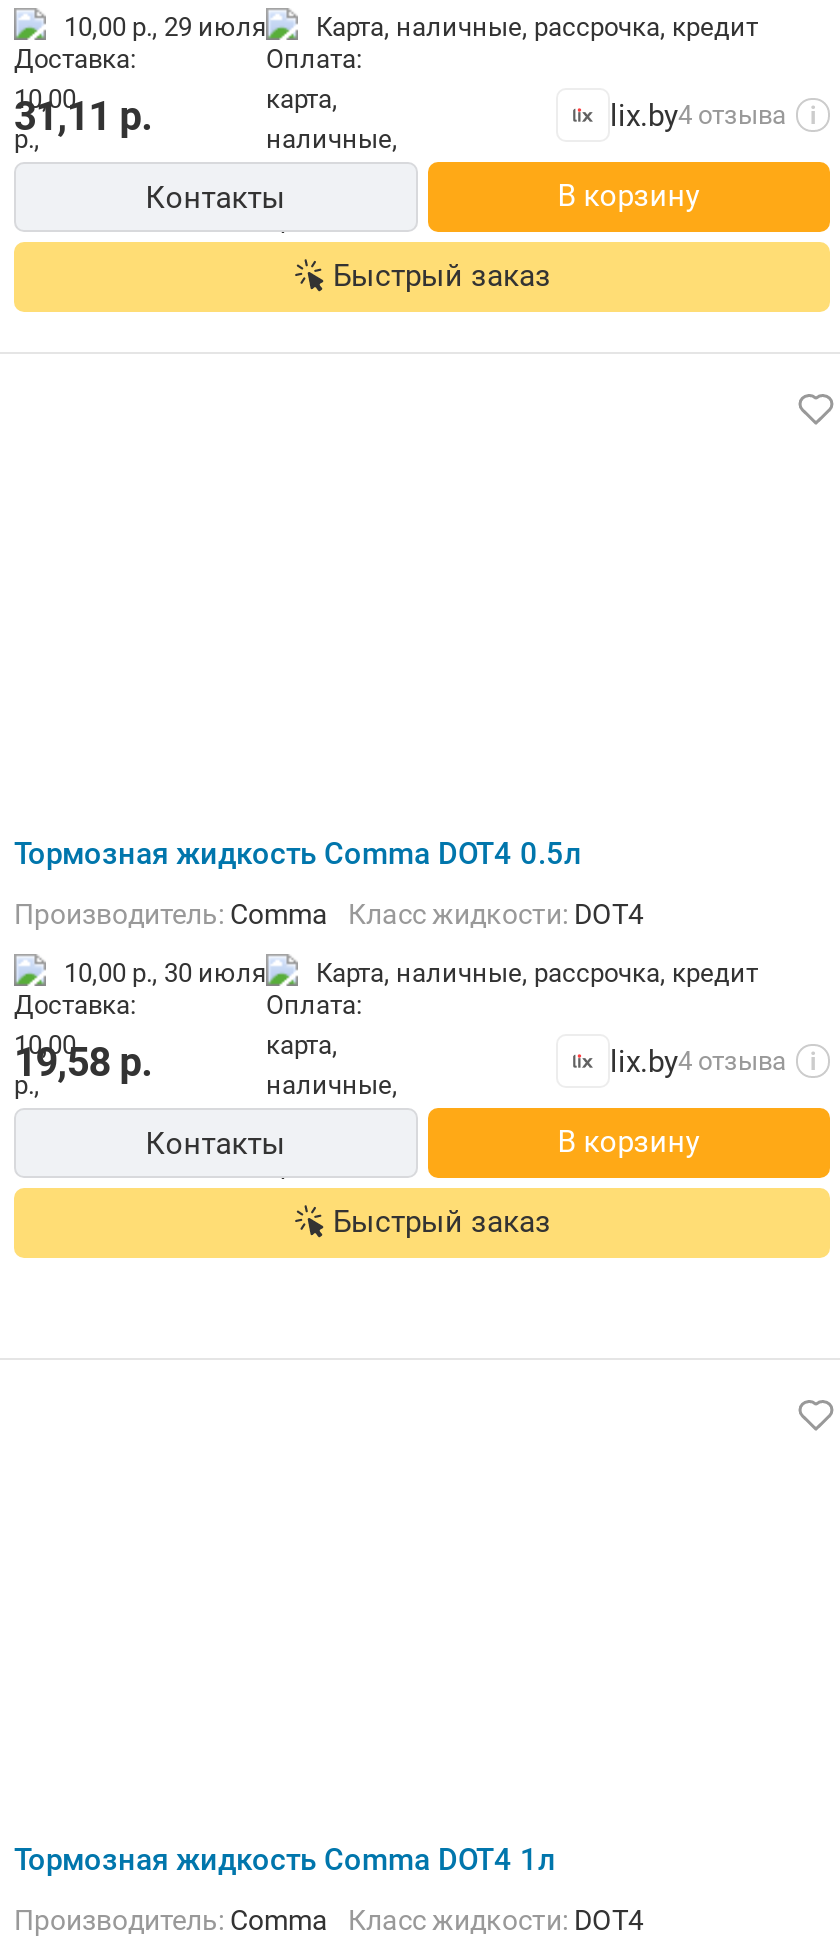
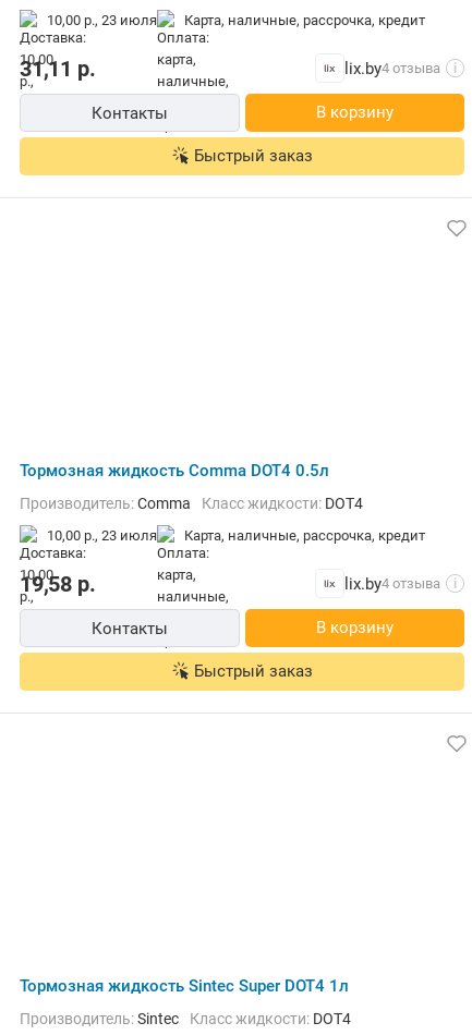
- 10,00 р., 29 июля
+ 10,00 р., 23 июля

- 10,00 р., 30 июля
+ 10,00 р., 23 июля

- Тормозная жидкость Comma DOT4 1л
+ Тормозная жидкость Sintec Super DOT4 1л

- Производитель: Comma
+ Производитель: Sintec
